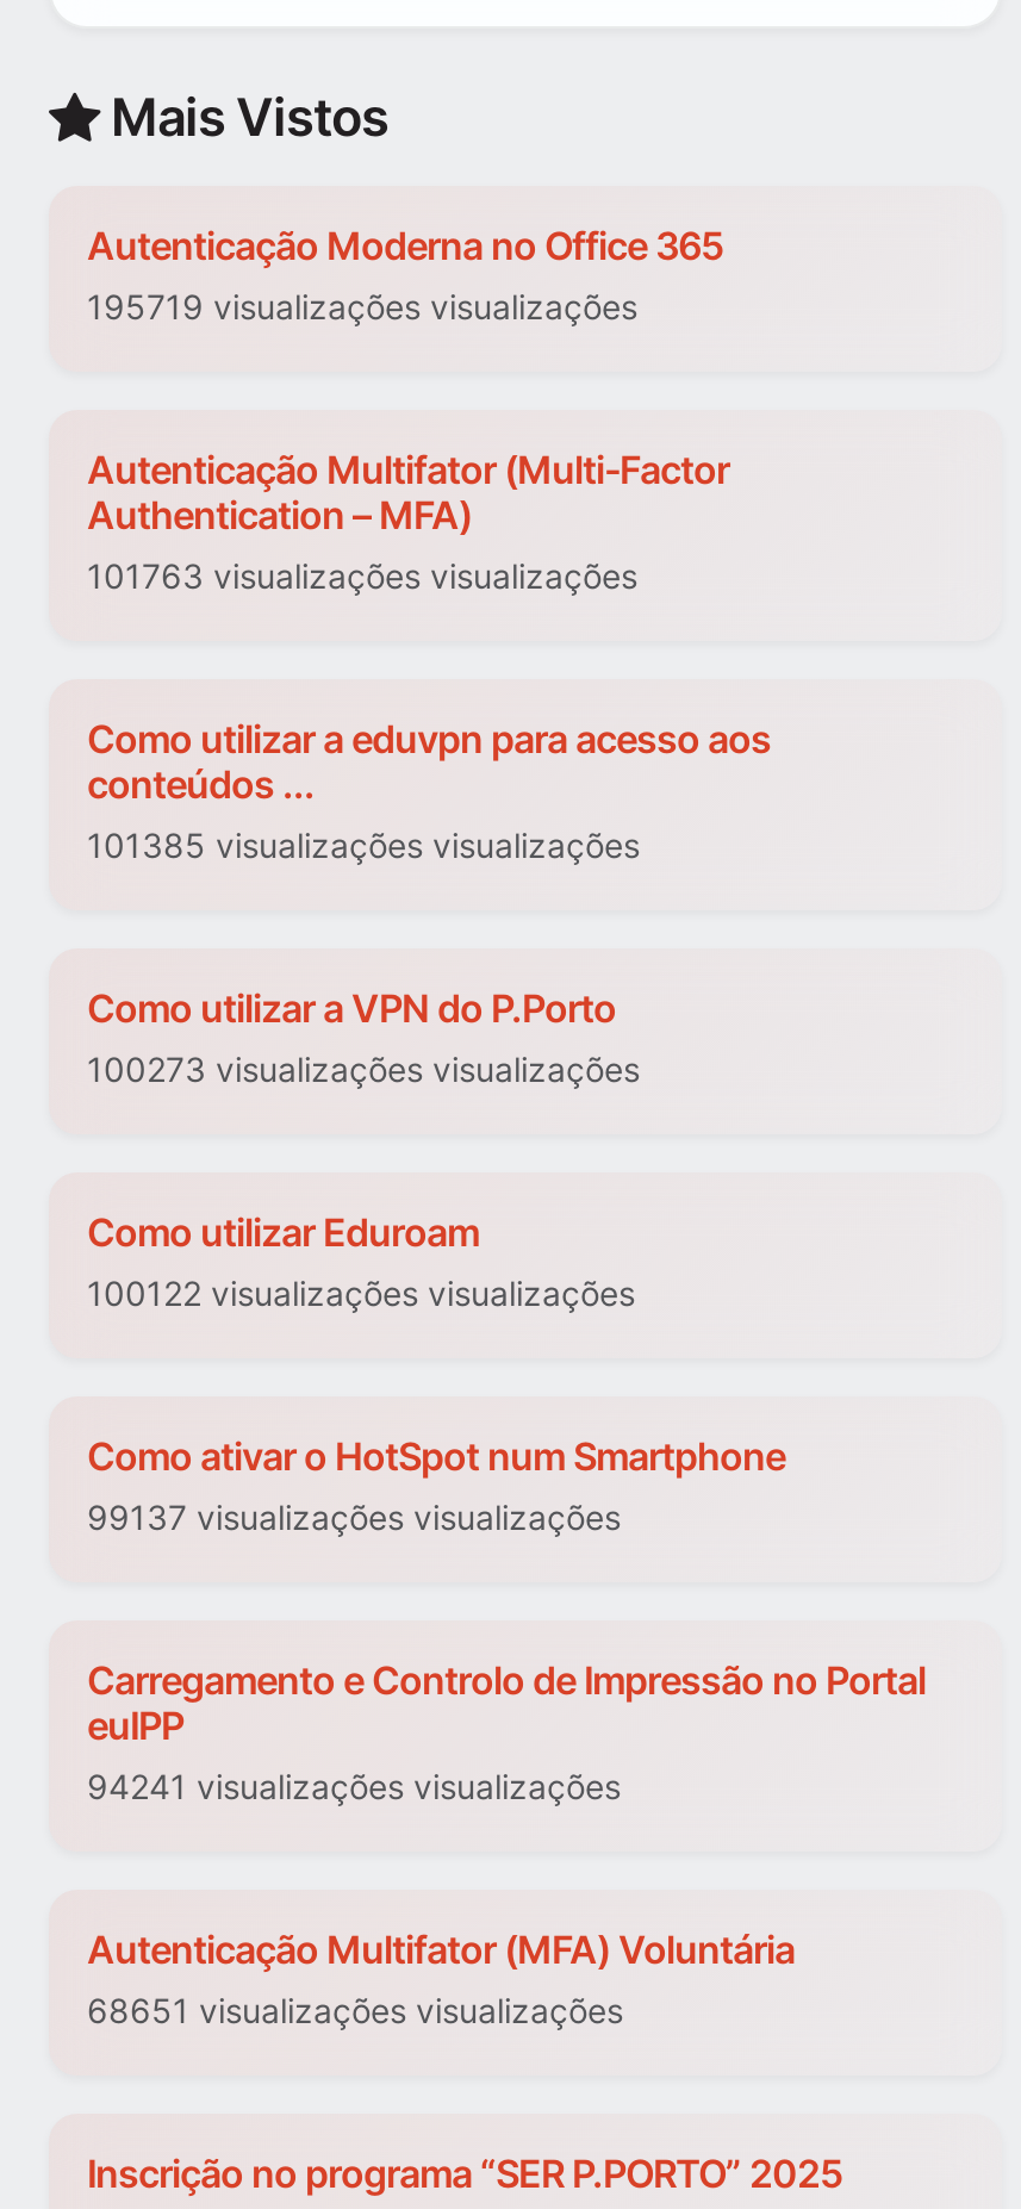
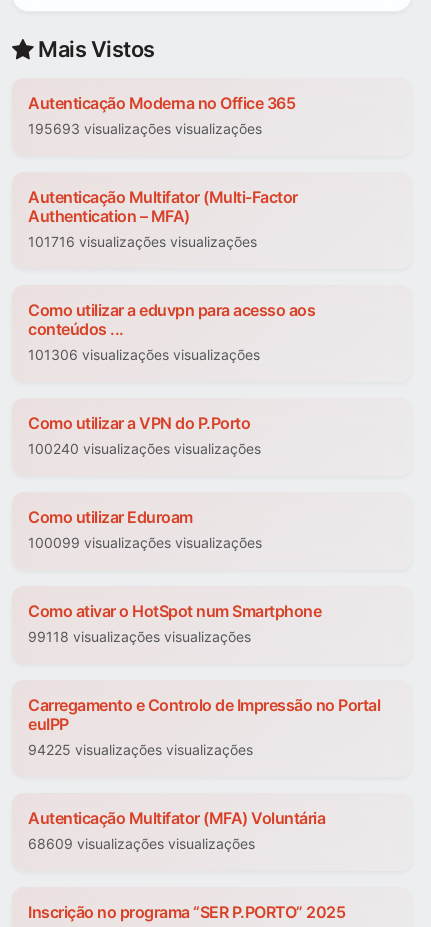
- 195719 visualizações visualizações
+ 195693 visualizações visualizações

- 101763 visualizações visualizações
+ 101716 visualizações visualizações

- 101385 visualizações visualizações
+ 101306 visualizações visualizações

- 100273 visualizações visualizações
+ 100240 visualizações visualizações

- 100122 visualizações visualizações
+ 100099 visualizações visualizações

- 99137 visualizações visualizações
+ 99118 visualizações visualizações

- 94241 visualizações visualizações
+ 94225 visualizações visualizações

- 68651 visualizações visualizações
+ 68609 visualizações visualizações
